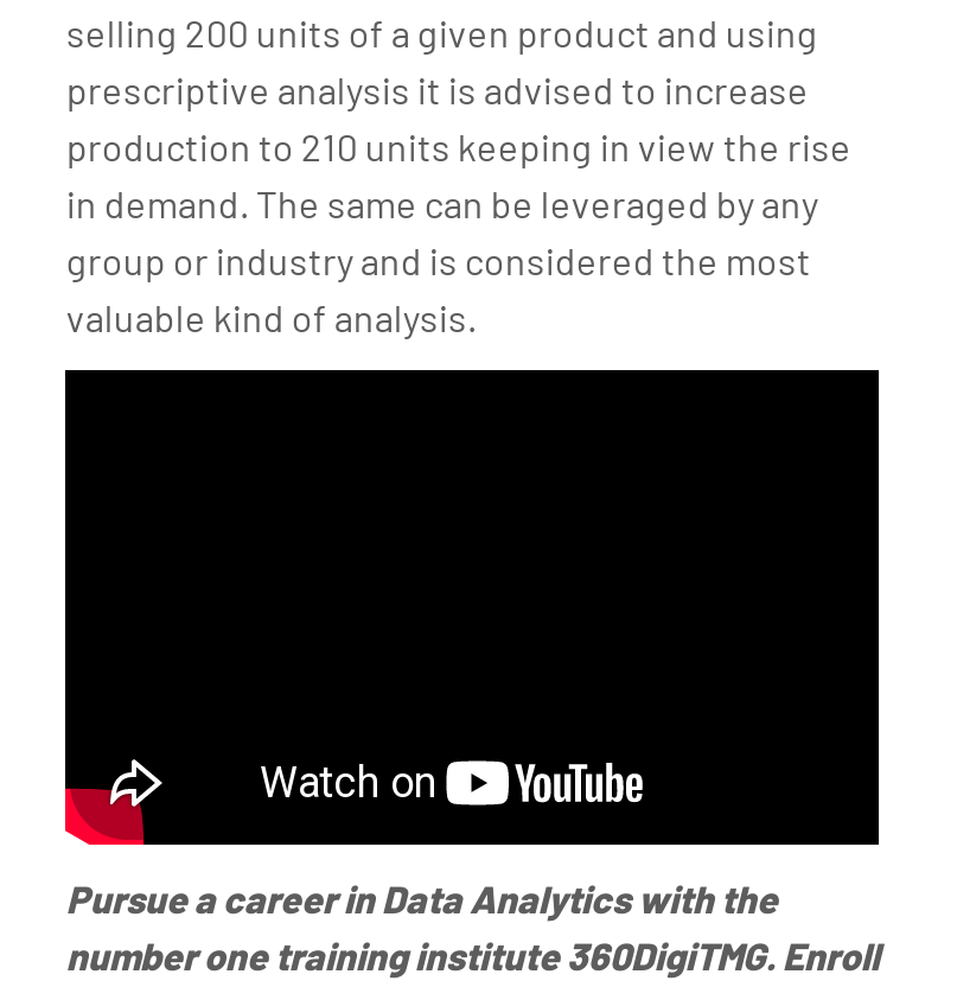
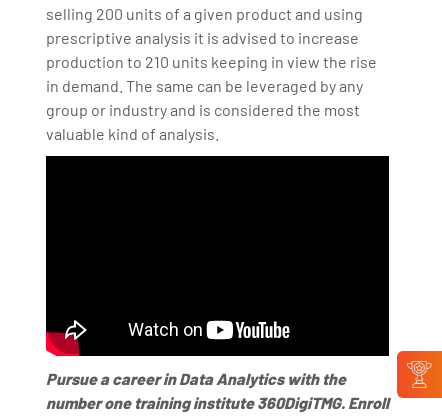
+ [image]
